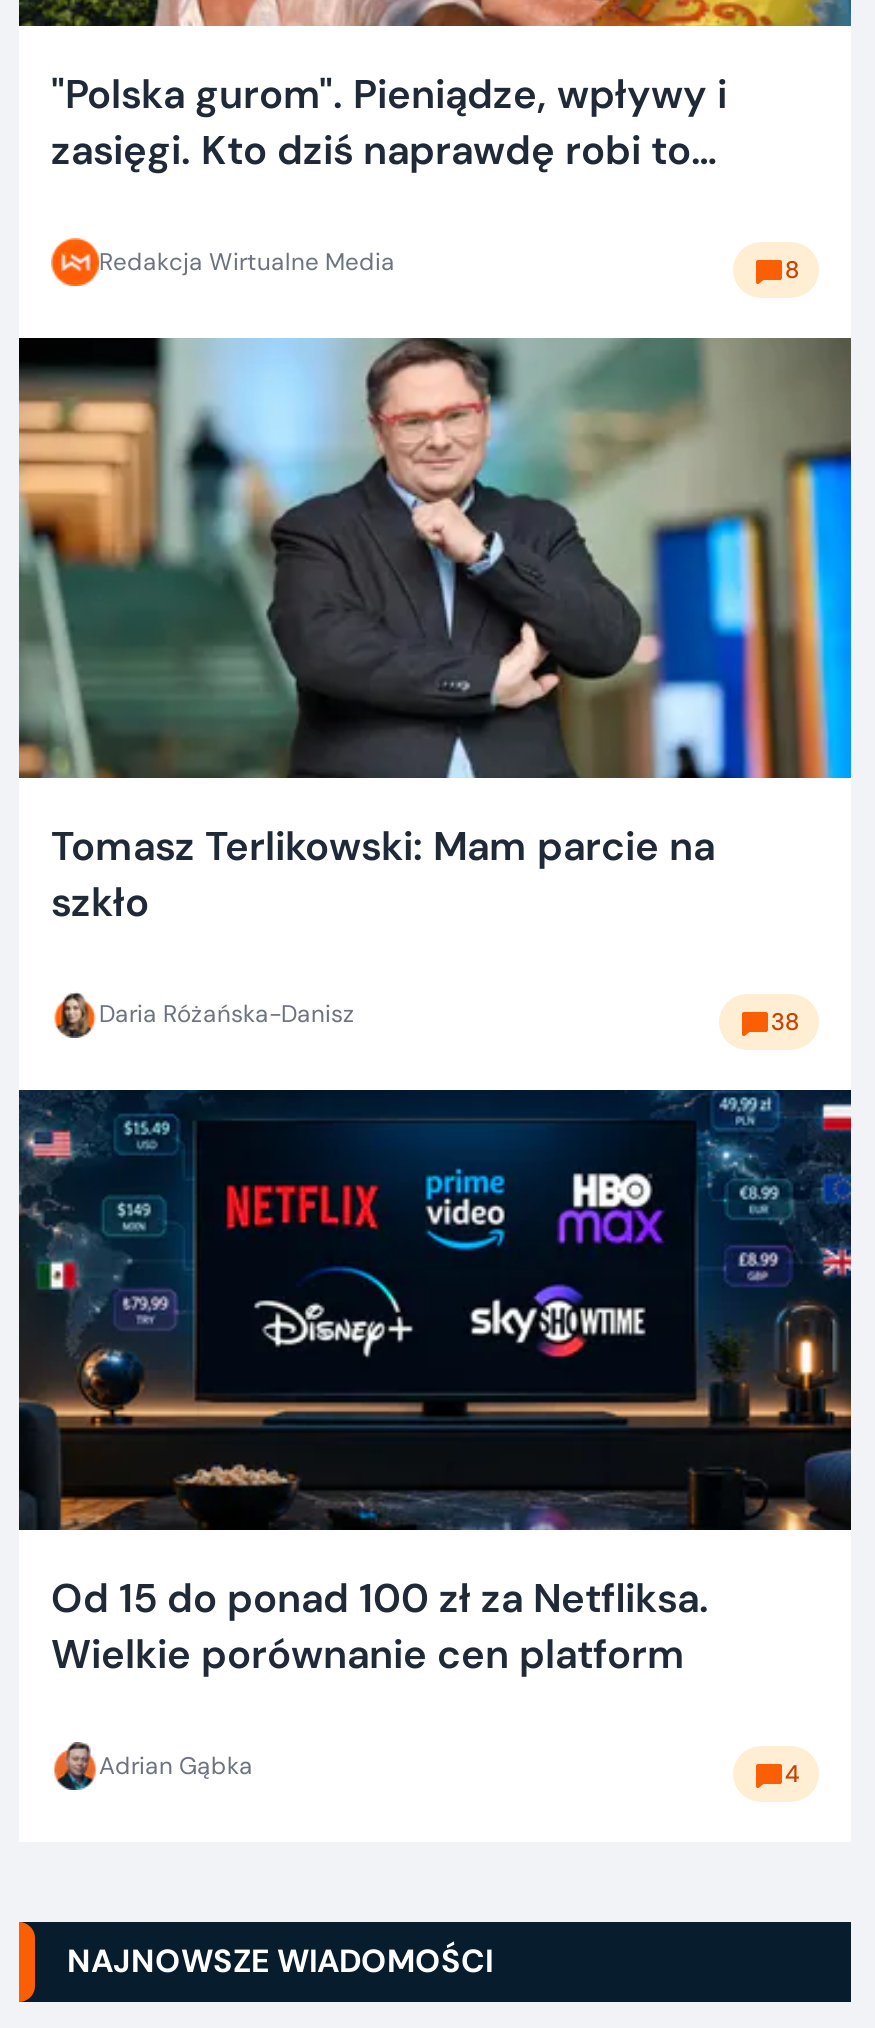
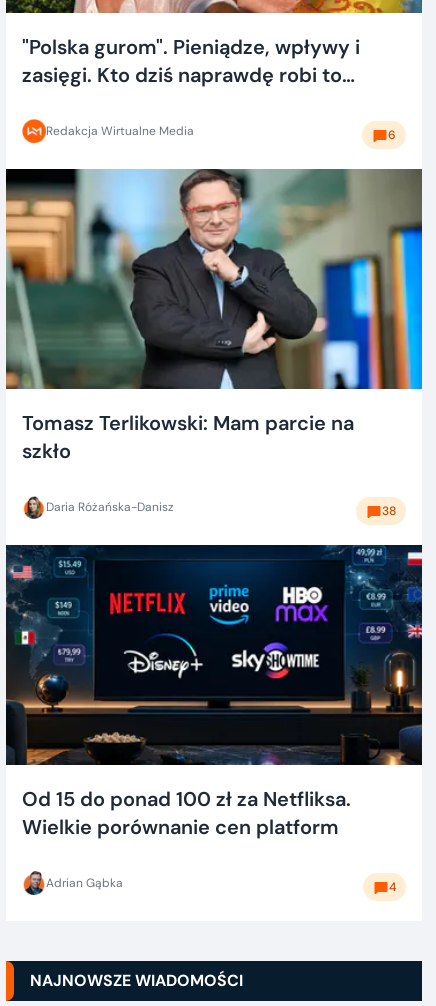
- 8
+ 6
